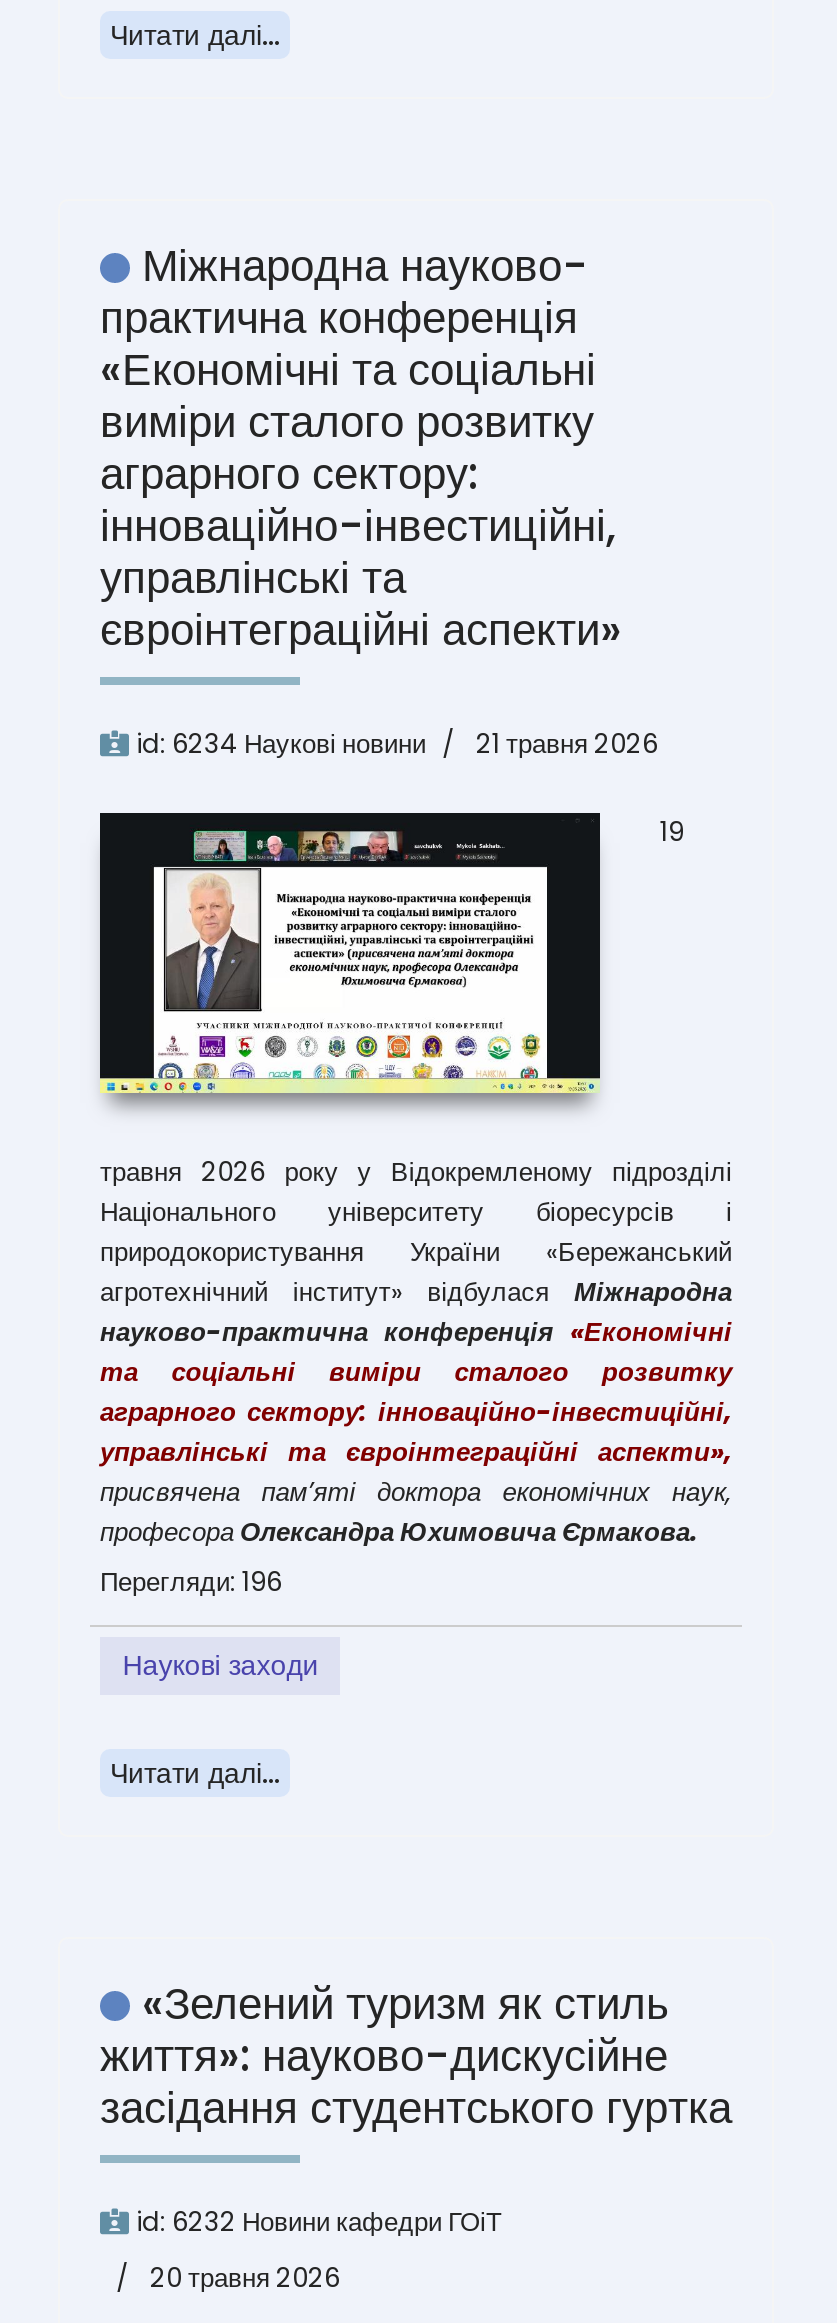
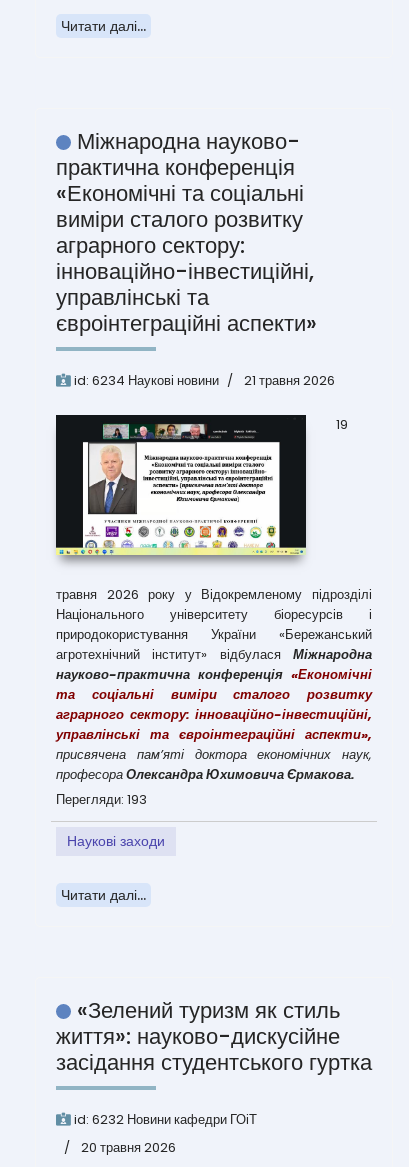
- Перегляди: 196
+ Перегляди: 193
